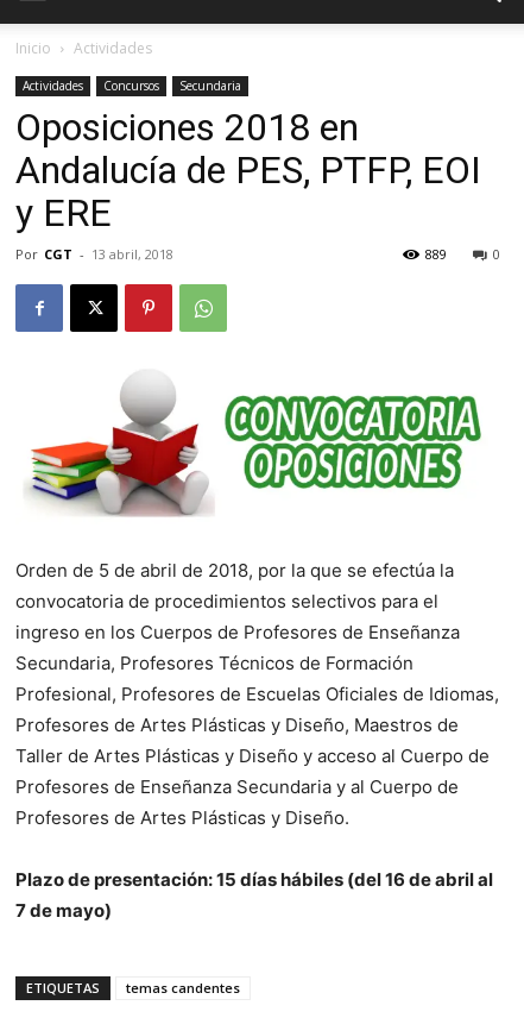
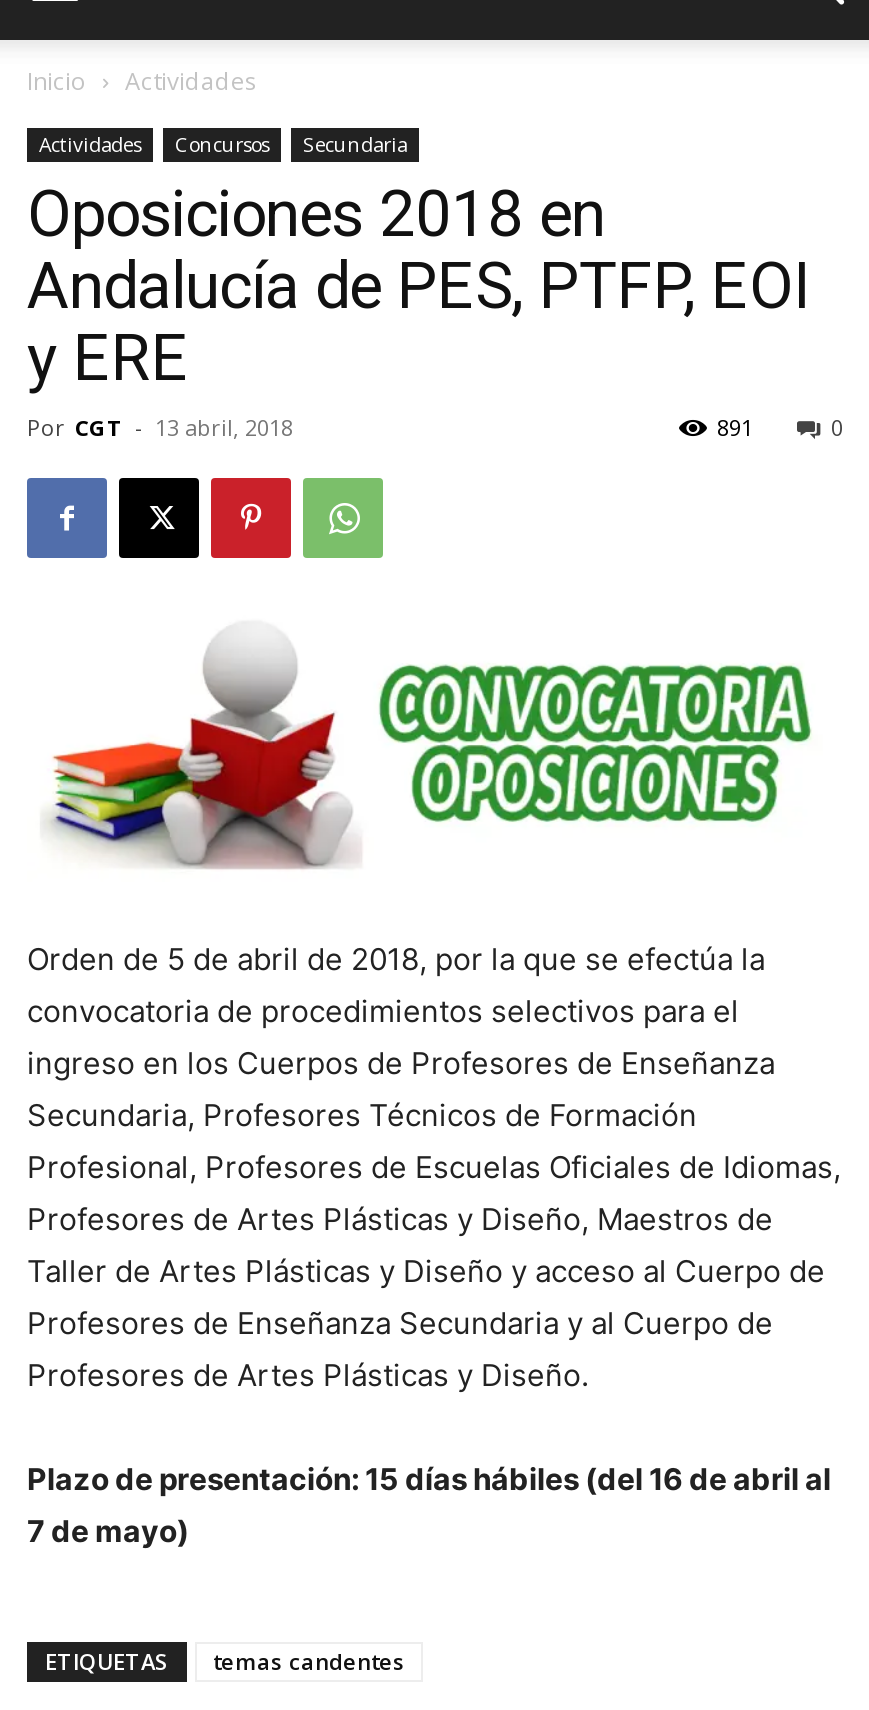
- 889
+ 891
